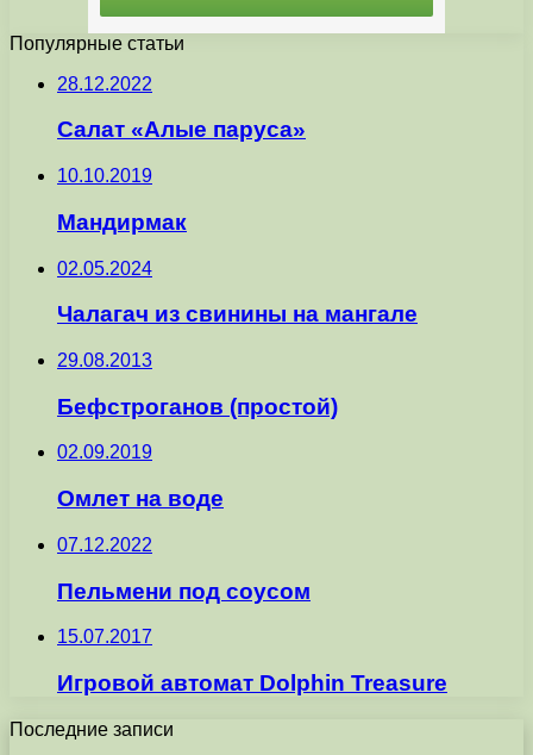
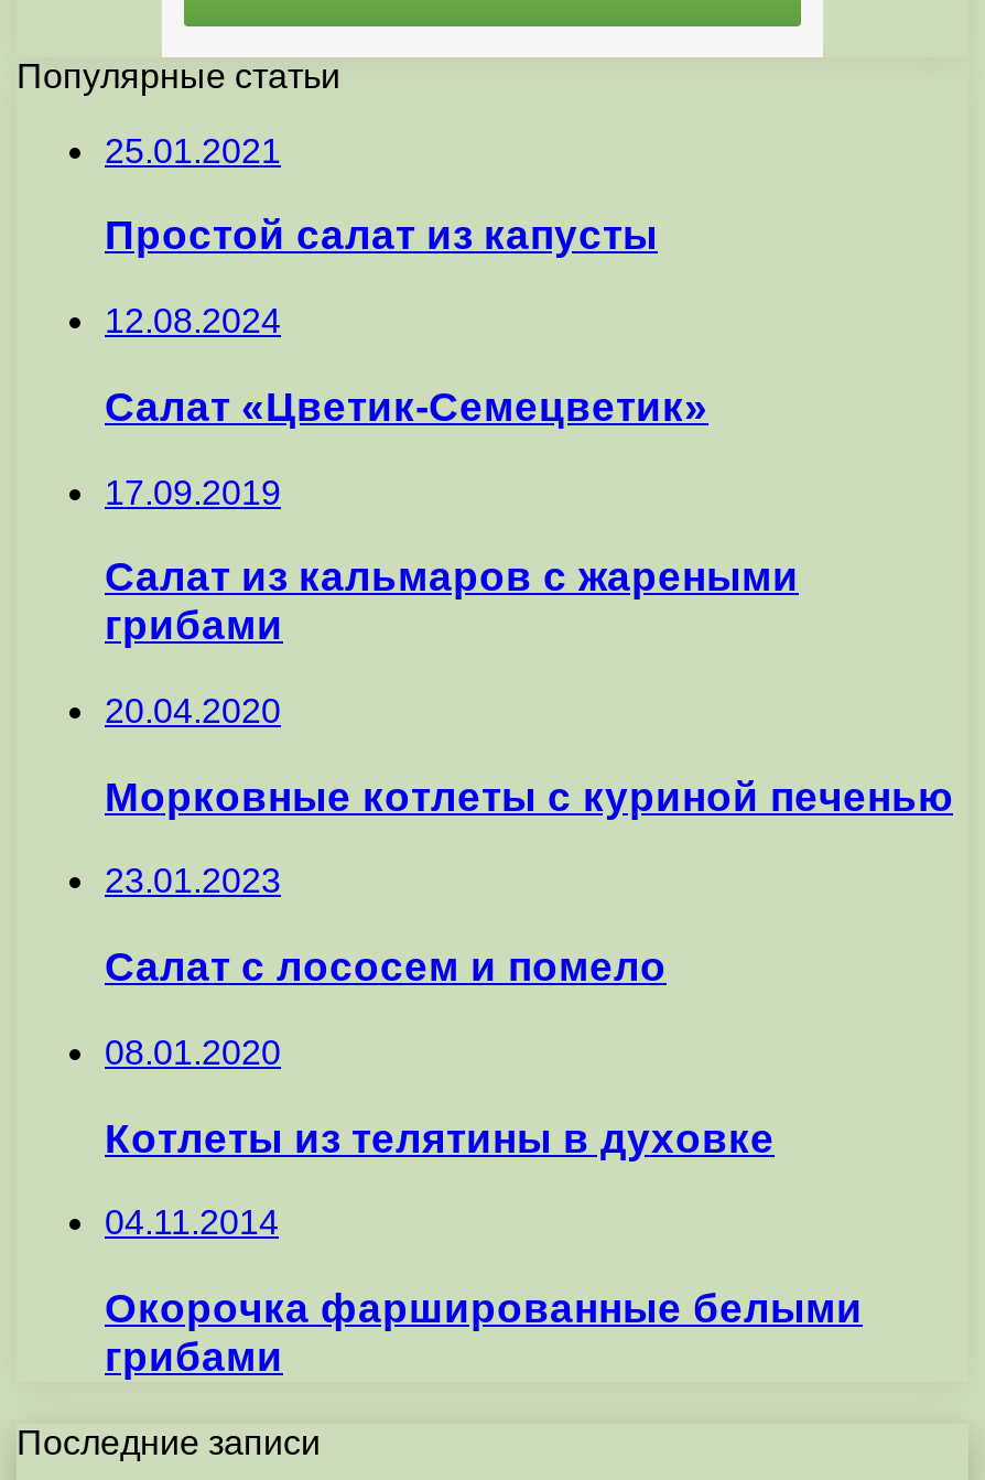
- 28.12.2022
+ 25.01.2021

- Салат «Алые паруса»
+ Простой салат из капусты

- 10.10.2019
+ 12.08.2024

- Мандирмак
+ Салат «Цветик-Семецветик»

- 02.05.2024
+ 17.09.2019

- Чалагач из свинины на мангале
+ Салат из кальмаров с жареными
+ грибами

- 29.08.2013
+ 20.04.2020

- Бефстроганов (простой)
+ Морковные котлеты с куриной печенью

- 02.09.2019
+ 23.01.2023

- Омлет на воде
+ Салат с лососем и помело

- 07.12.2022
+ 08.01.2020

- Пельмени под соусом
+ Котлеты из телятины в духовке

- 15.07.2017
+ 04.11.2014

- Игровой автомат Dolphin Treasure
+ Окорочка фаршированные белыми
+ грибами
